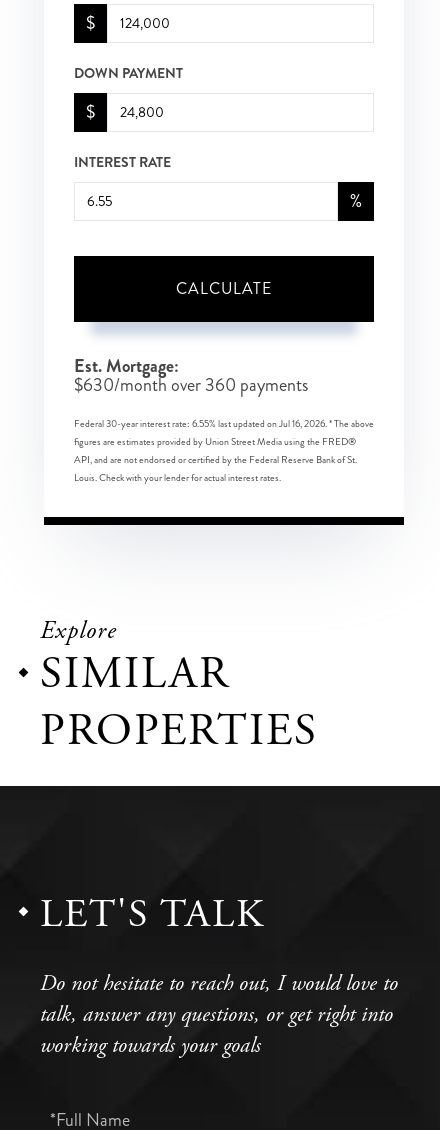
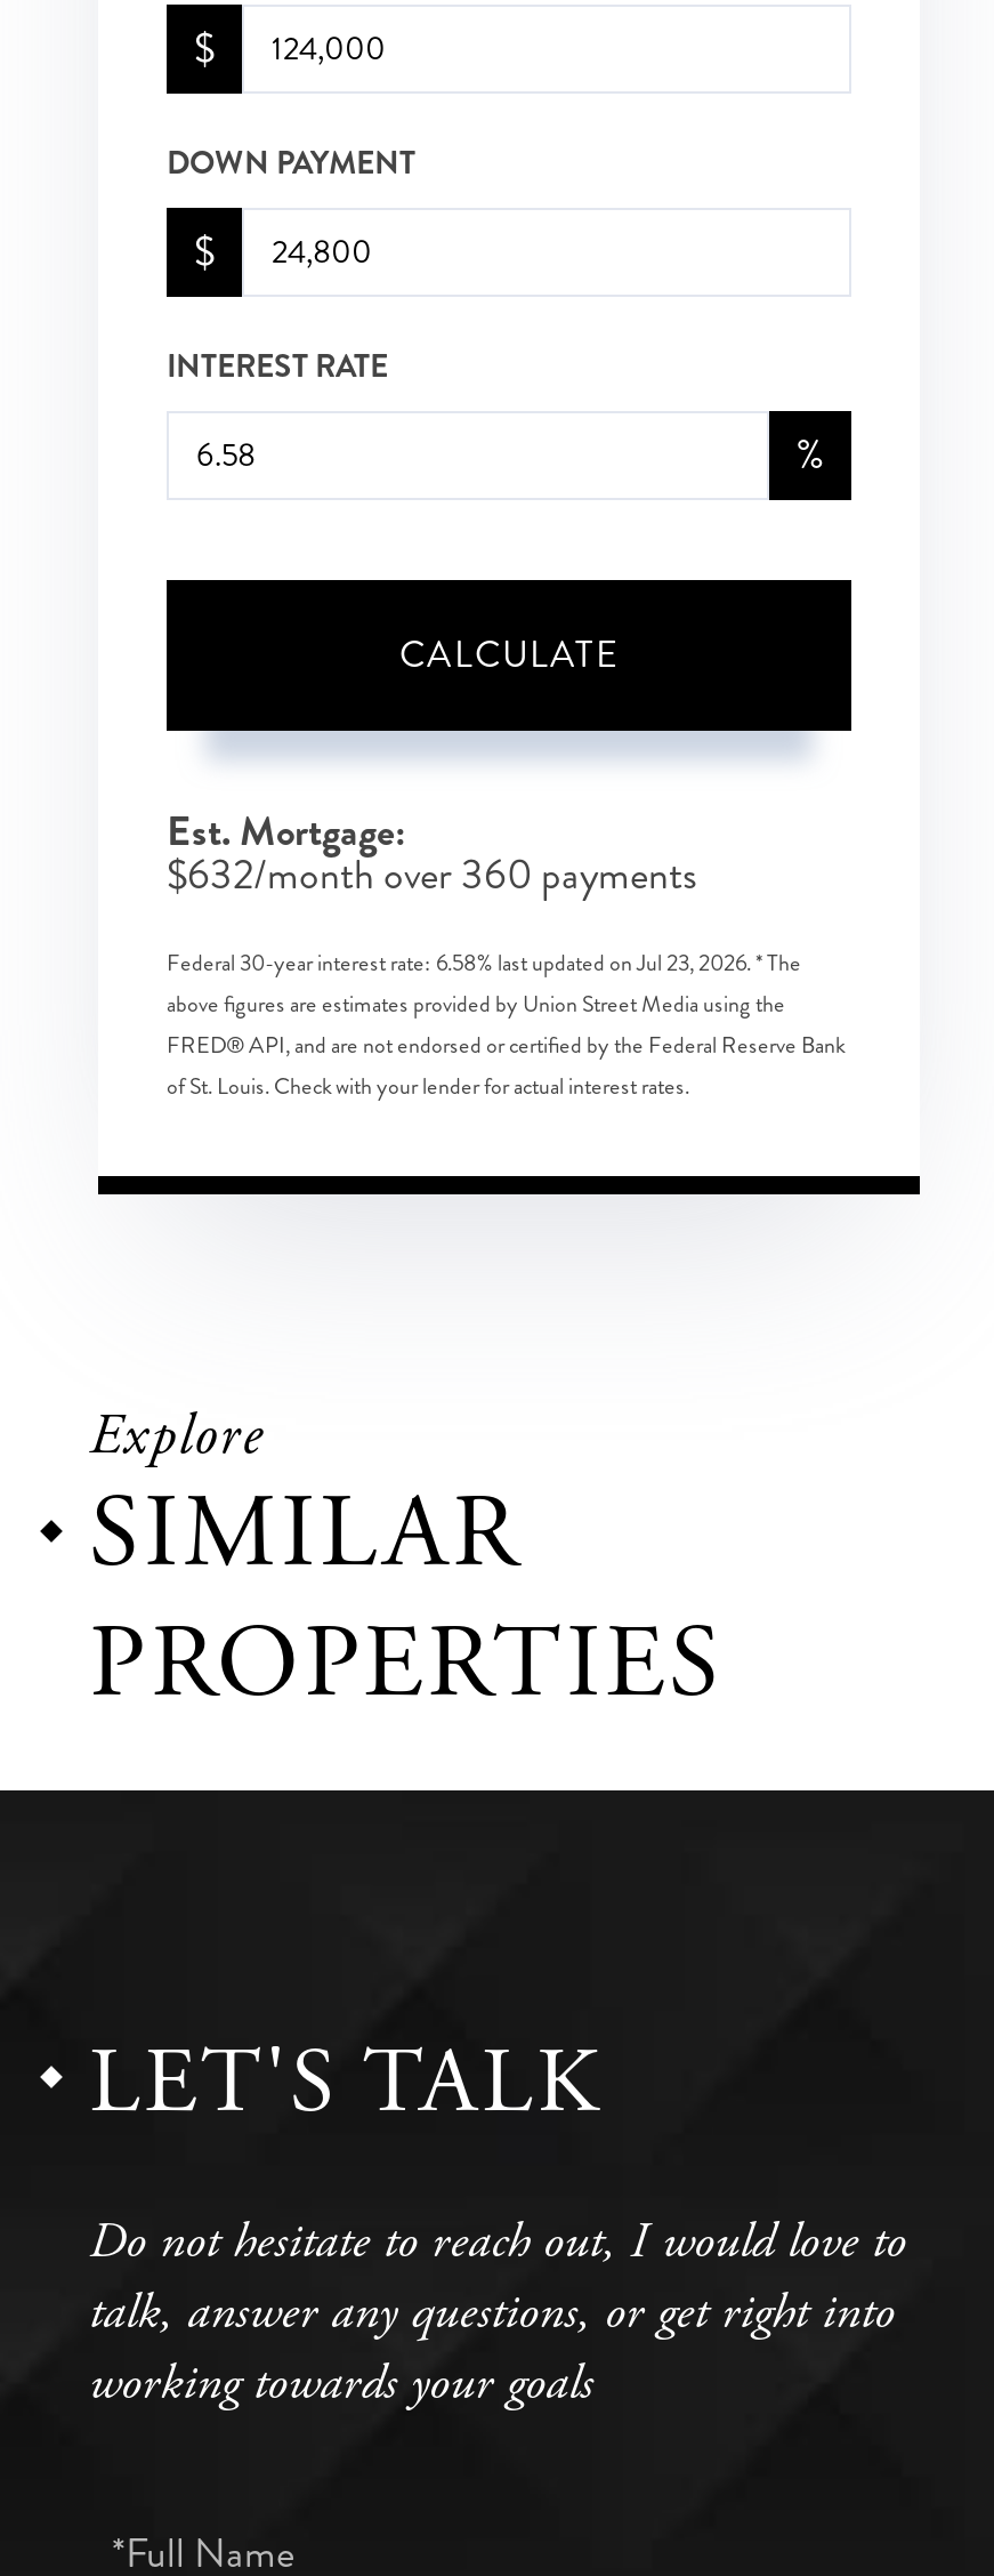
- $630/month over 360 payments
+ $632/month over 360 payments

- Federal 30-year interest rate: 6.55% last updated on Jul 16, 2026. * The above
- figures are estimates provided by Union Street Media using the FRED®
- API, and are not endorsed or certified by the Federal Reserve Bank of St.
- Louis. Check with your lender for actual interest rates.
+ Federal 30-year interest rate: 6.58% last updated on Jul 23, 2026. * The
+ above figures are estimates provided by Union Street Media using the
+ FRED® API, and are not endorsed or certified by the Federal Reserve Bank
+ of St. Louis. Check with your lender for actual interest rates.
